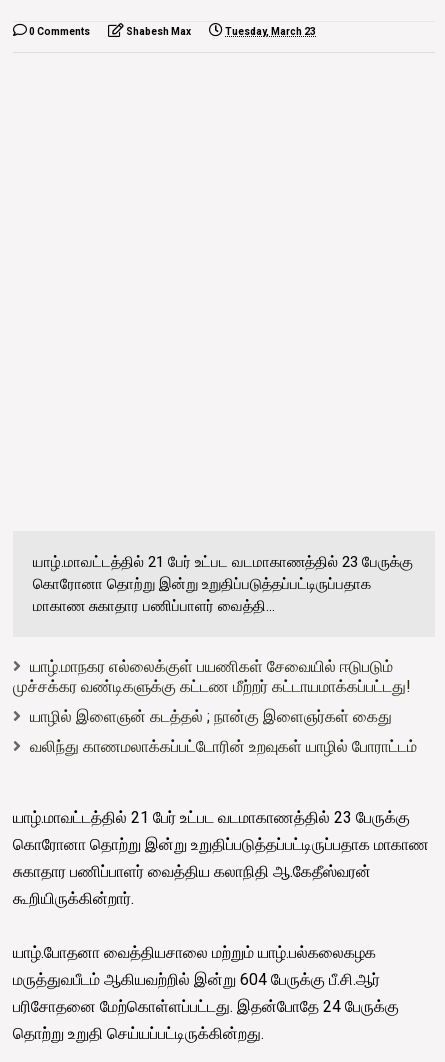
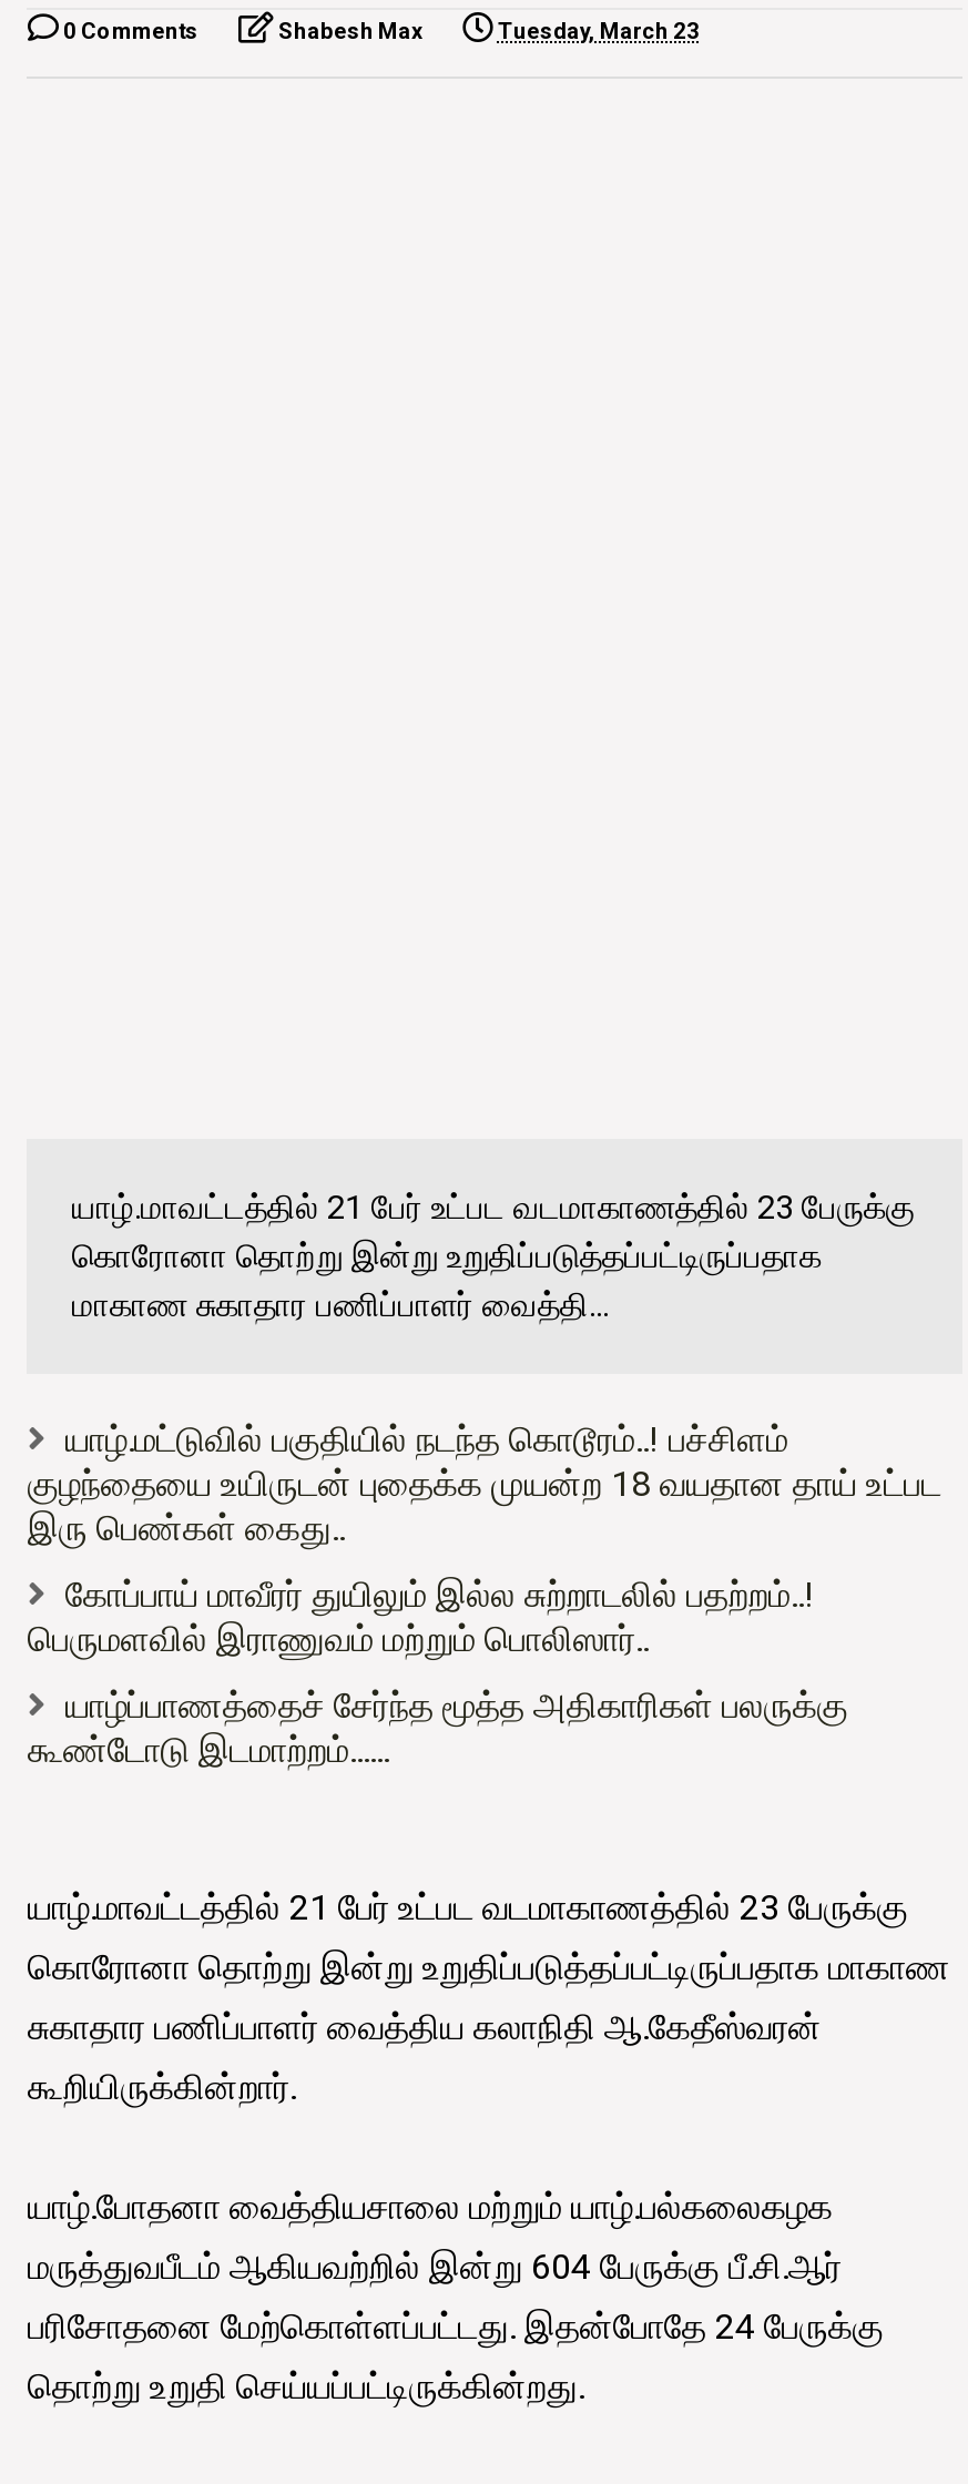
- யாழ்.மாநகர எல்லைக்குள் பயணிகள் சேவையில் ஈடுபடும்
- முச்சக்கர வண்டிகளுக்கு கட்டண மீற்றர் கட்டாயமாக்கப்பட்டது!
+ யாழ்.மட்டுவில் பகுதியில் நடந்த கொடூரம்..! பச்சிளம்
+ குழந்தையை உயிருடன் புதைக்க முயன்ற 18 வயதான தாய் உட்பட
+ இரு பெண்கள் கைது..

- யாழில் இளைஞன் கடத்தல் ; நான்கு இளைஞர்கள் கைது
+ கோப்பாய் மாவீரர் துயிலும் இல்ல சுற்றாடலில் பதற்றம்..!
+ பெருமளவில் இராணுவம் மற்றும் பொலிஸார்..

- வலிந்து காணமலாக்கப்பட்டோரின் உறவுகள் யாழில் போராட்டம்
+ யாழ்ப்பாணத்தைச் சேர்ந்த மூத்த அதிகாரிகள் பலருக்கு
+ கூண்டோடு இடமாற்றம்......
